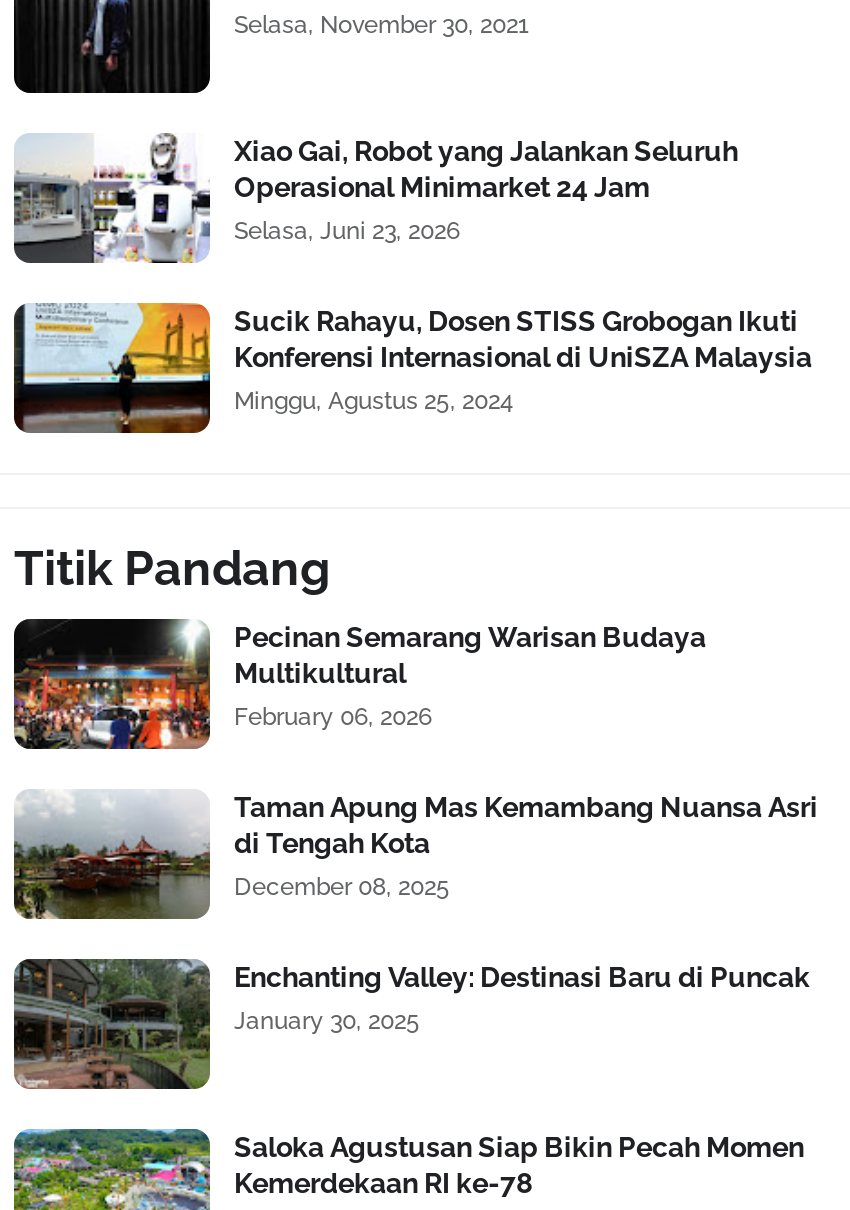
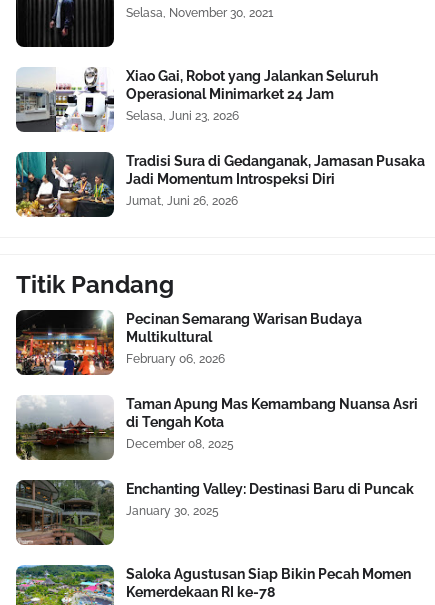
- [image]
- Sucik Rahayu, Dosen STISS Grobogan Ikuti
- Konferensi Internasional di UniSZA Malaysia
- Minggu, Agustus 25, 2024
+ [image]
+ Tradisi Sura di Gedanganak, Jamasan Pusaka
+ Jadi Momentum Introspeksi Diri
+ Jumat, Juni 26, 2026
